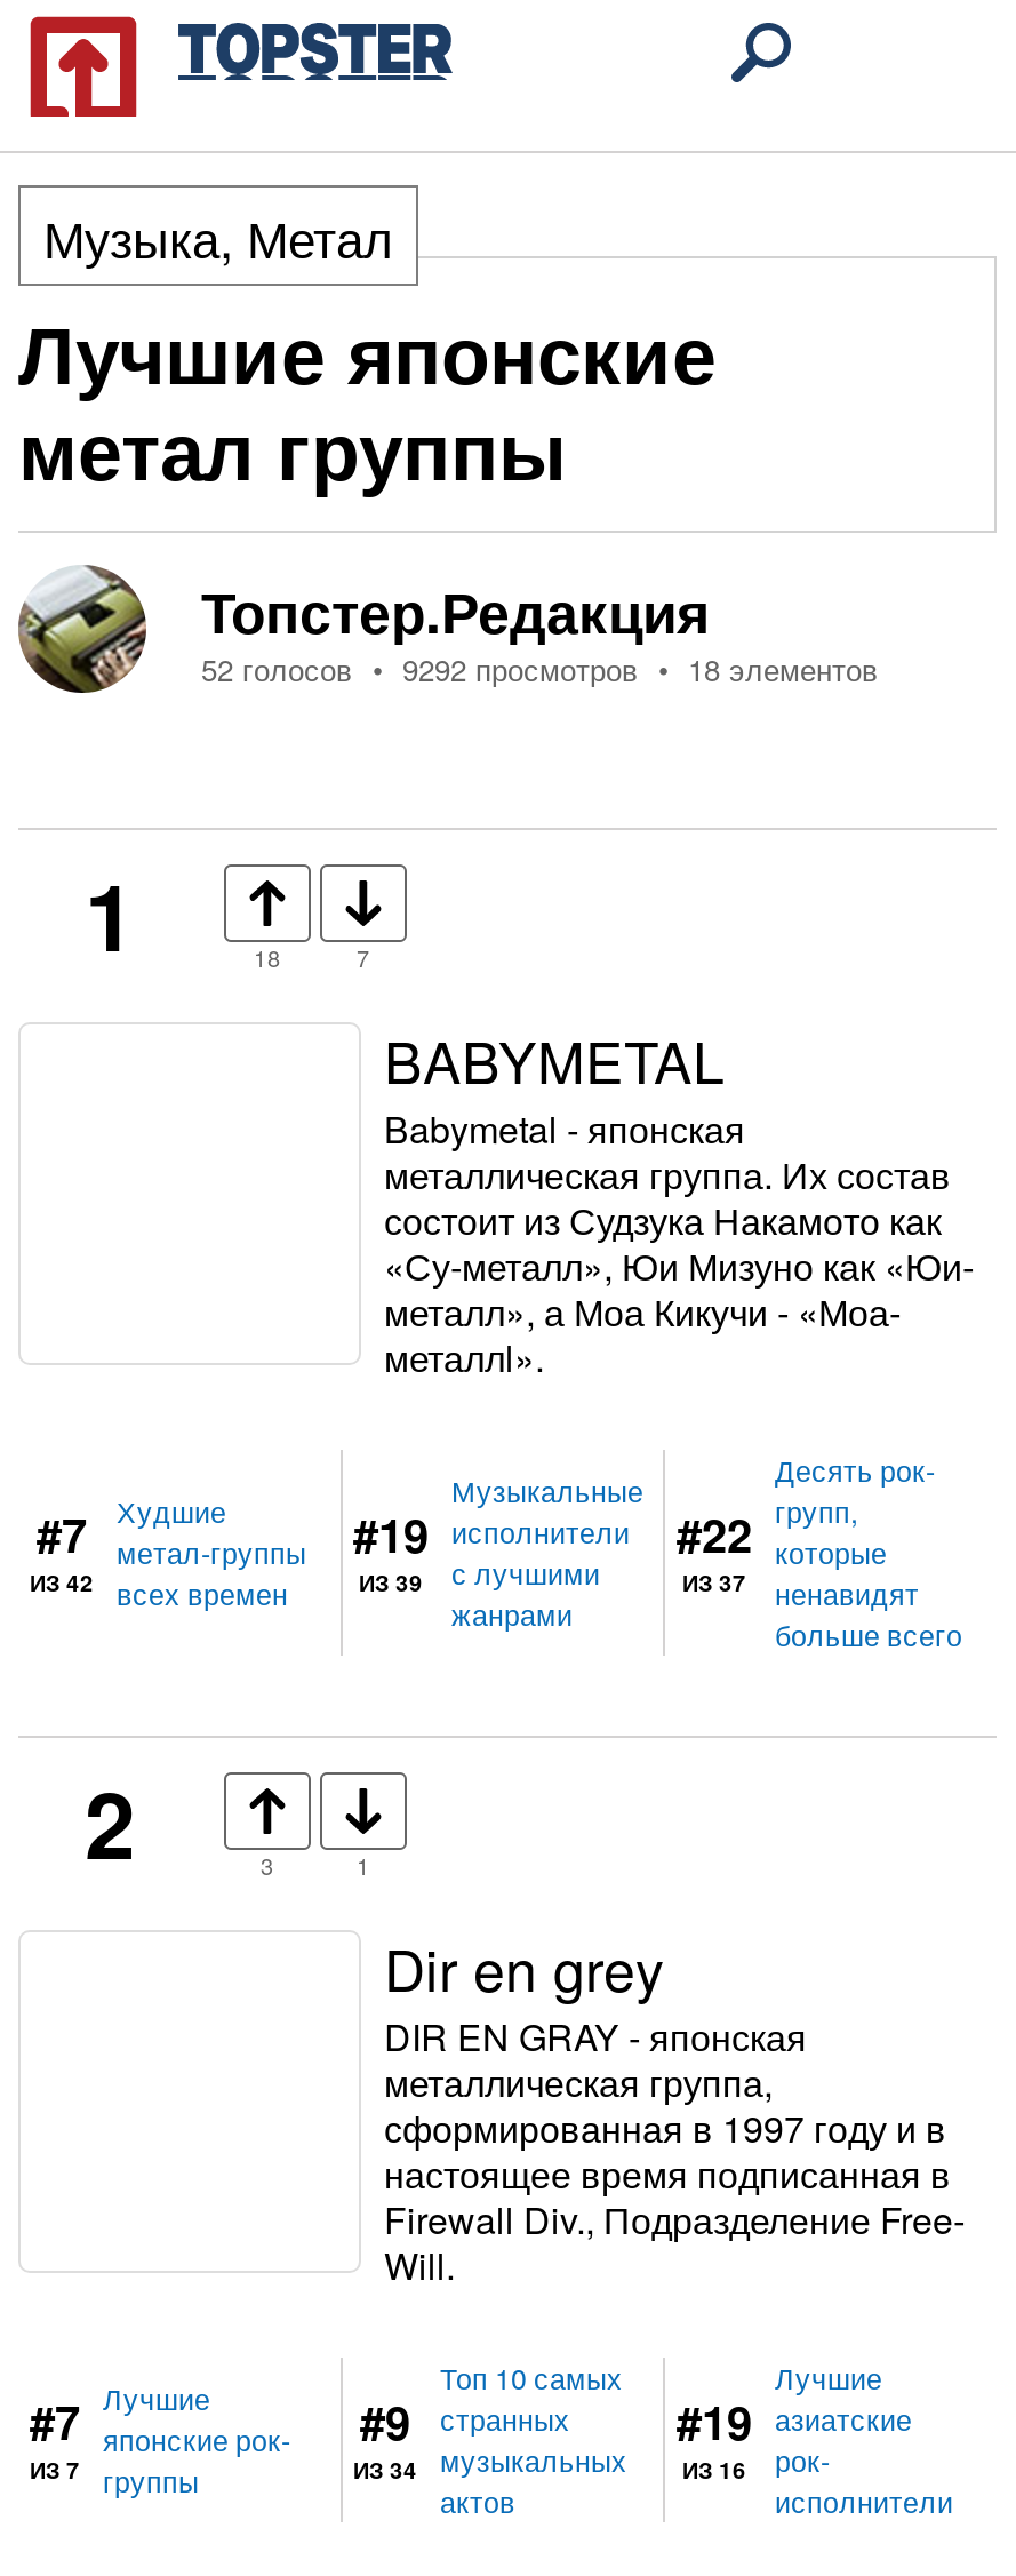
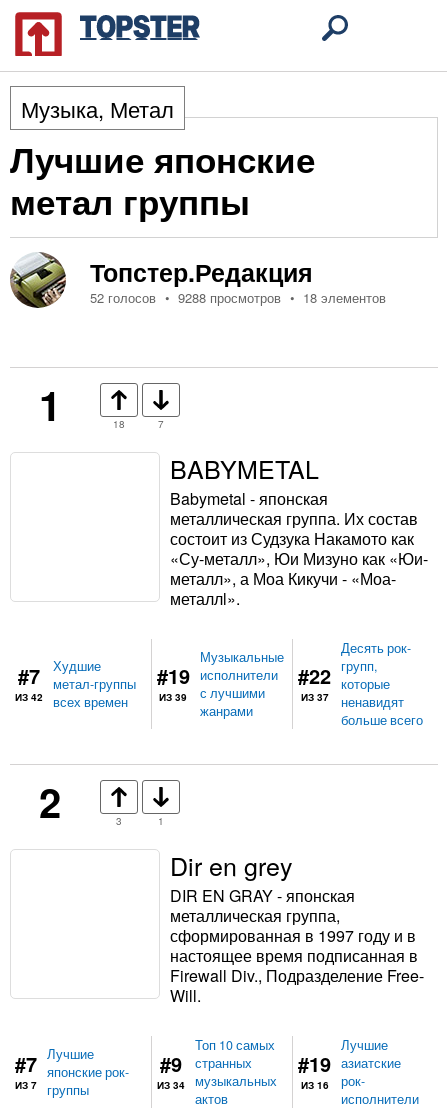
- 52 голосов 9292 просмотров 18 элементов
+ 52 голосов 9288 просмотров 18 элементов
